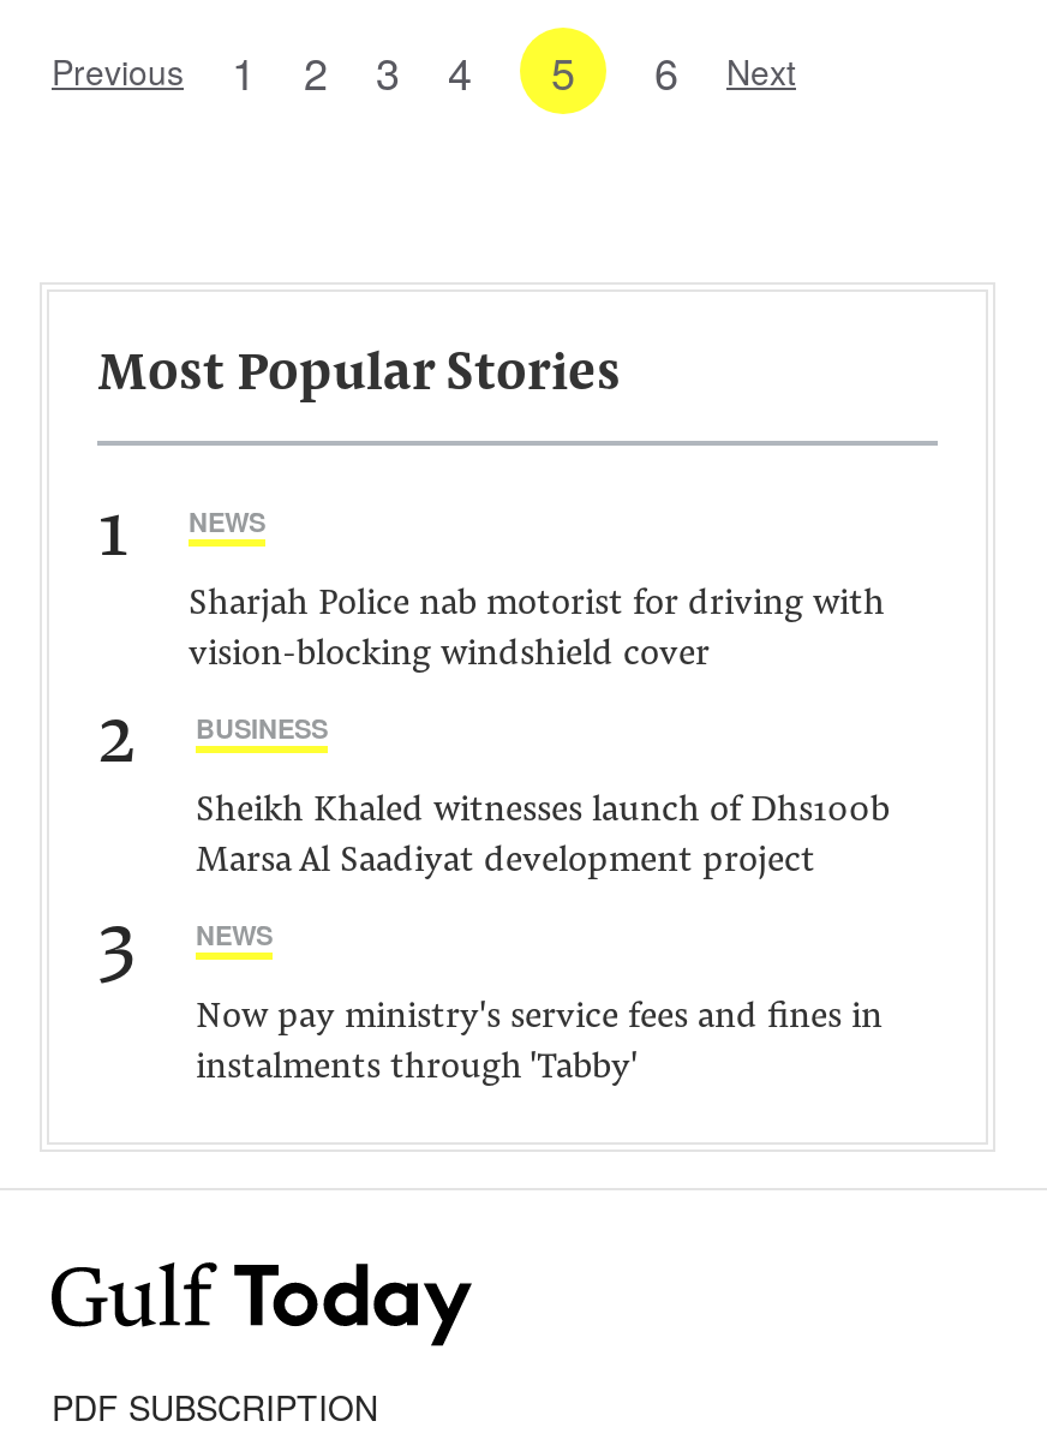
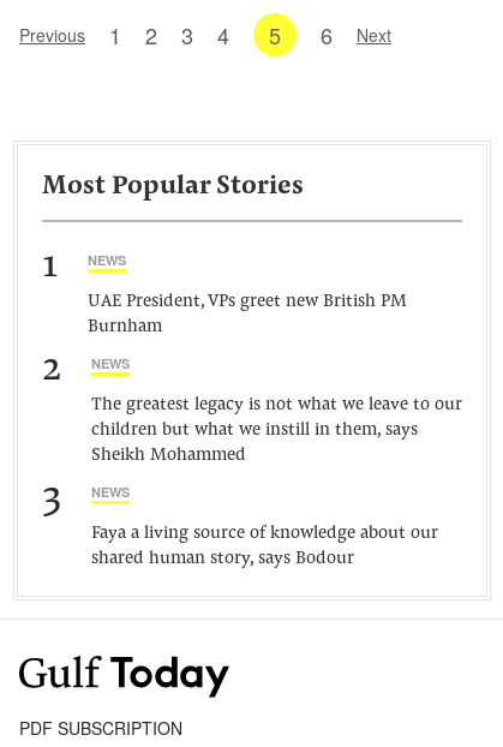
- Sharjah Police nab motorist for driving with
- vision-blocking windshield cover
+ UAE President, VPs greet new British PM
+ Burnham

- BUSINESS
+ NEWS

- Sheikh Khaled witnesses launch of Dhs100b
- Marsa Al Saadiyat development project
+ The greatest legacy is not what we leave to our
+ children but what we instill in them, says
+ Sheikh Mohammed

- Now pay ministry's service fees and fines in
- instalments through 'Tabby'
+ Faya a living source of knowledge about our
+ shared human story, says Bodour
